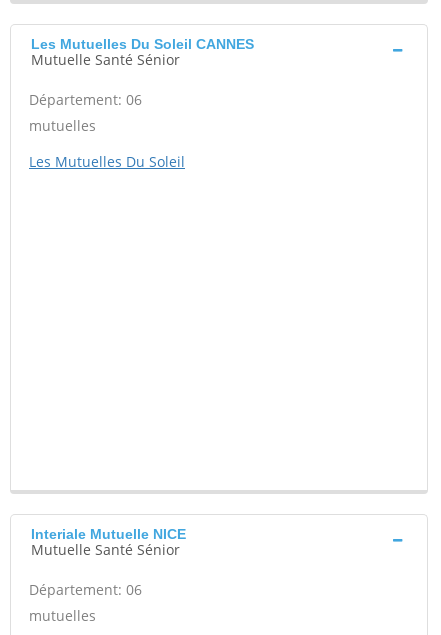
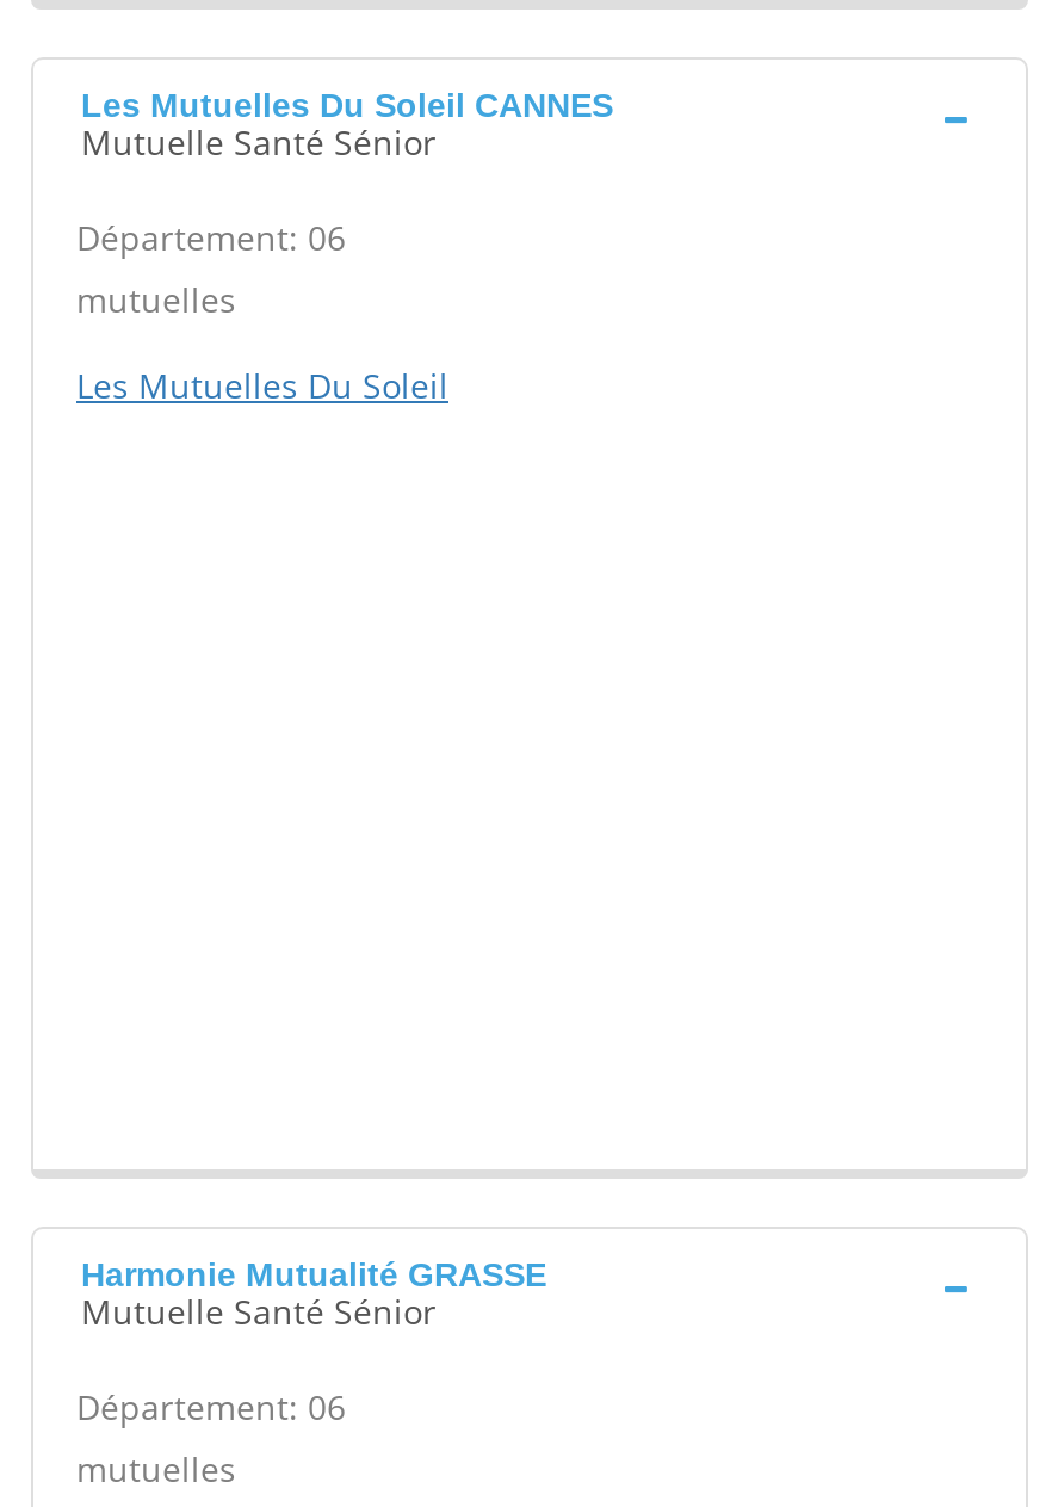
- Interiale Mutuelle NICE
+ Harmonie Mutualité GRASSE
